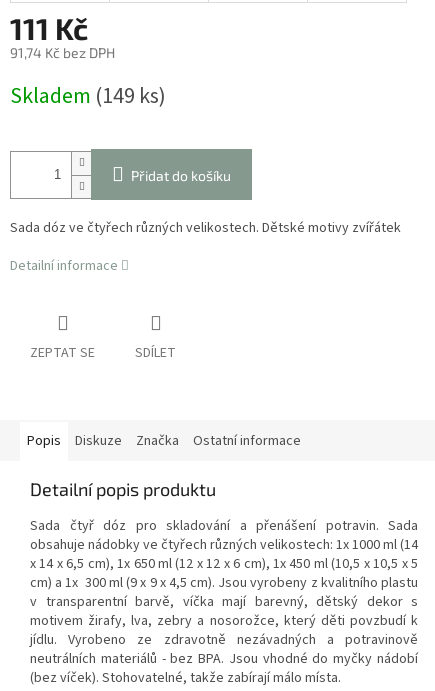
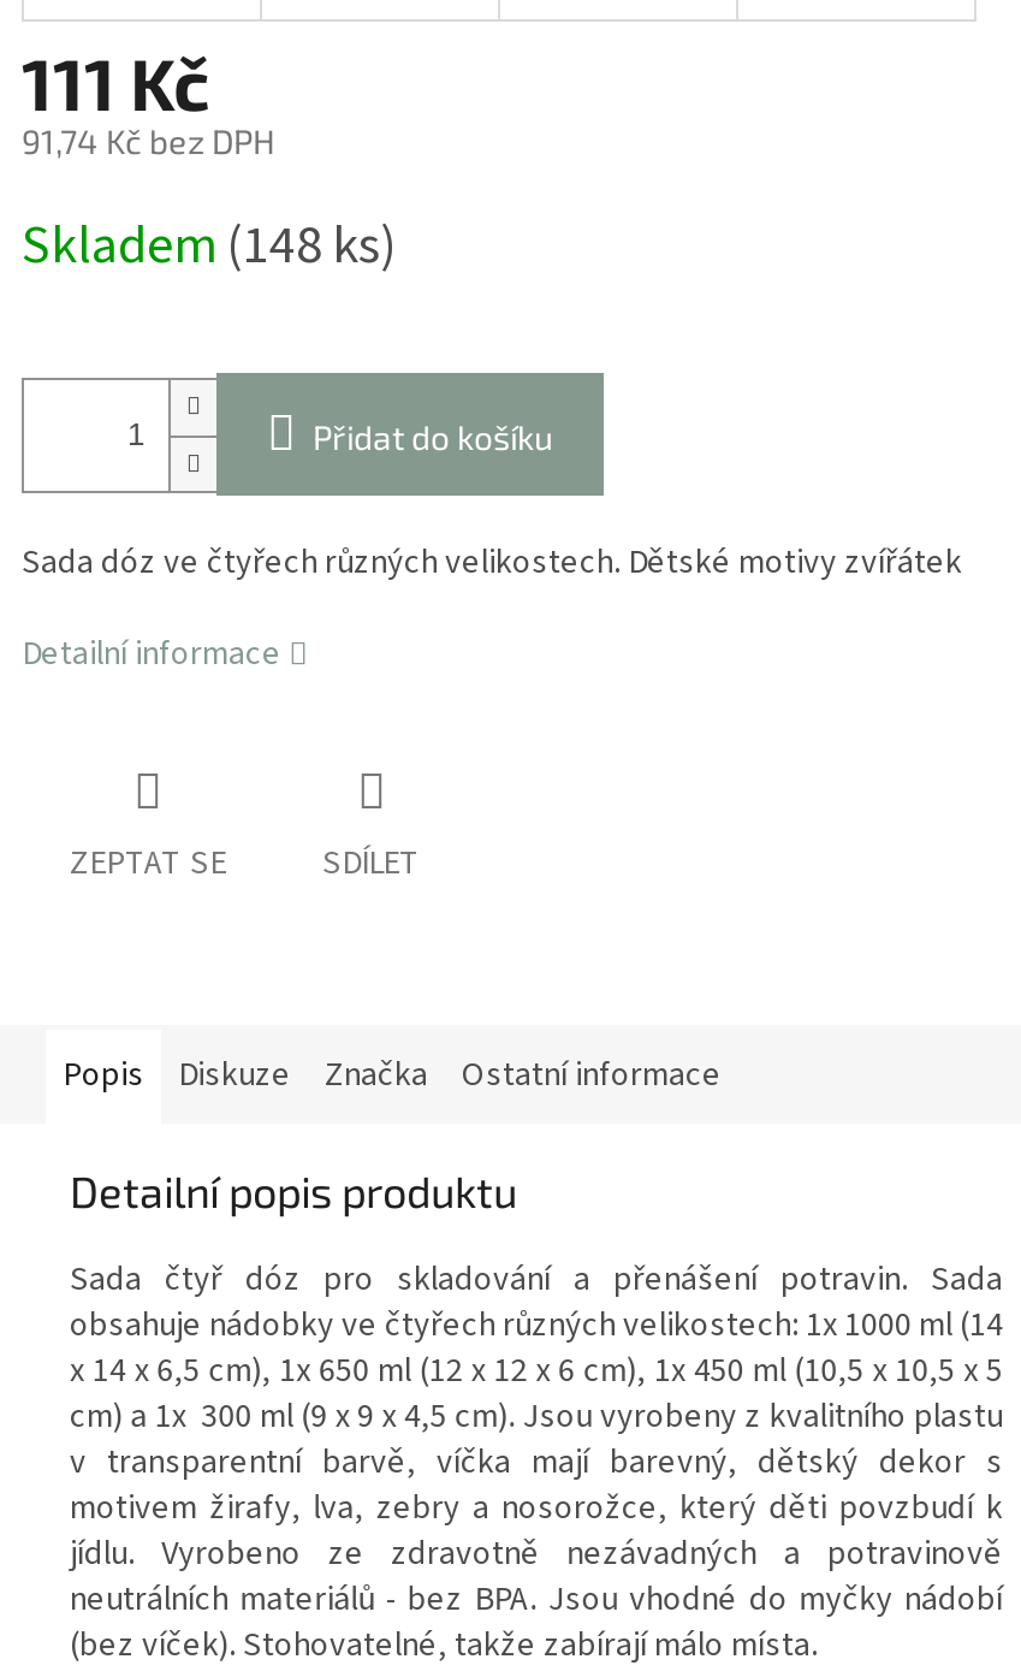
- Skladem (149 ks)
+ Skladem (148 ks)
